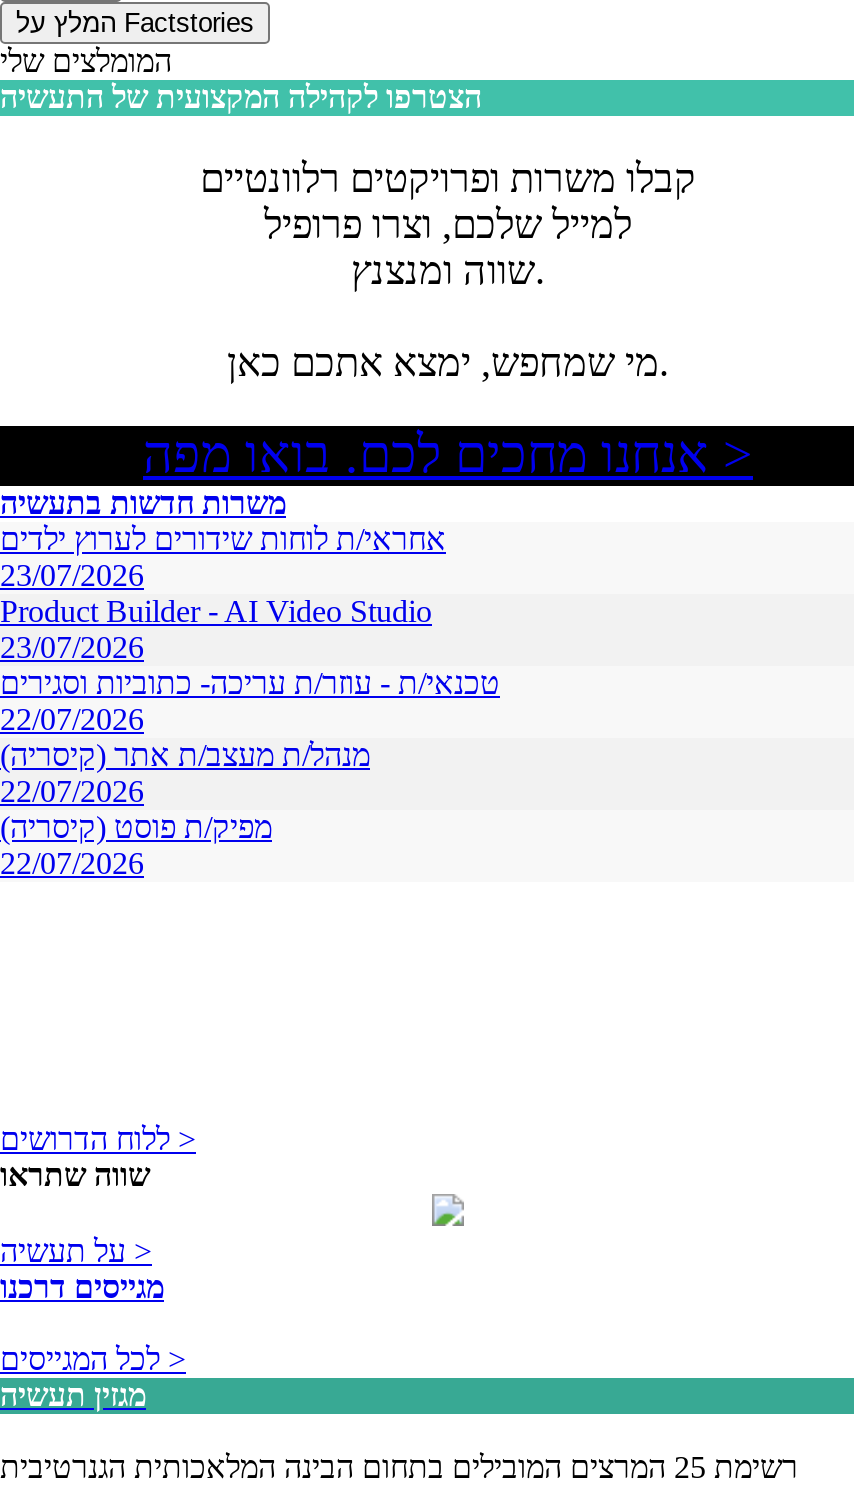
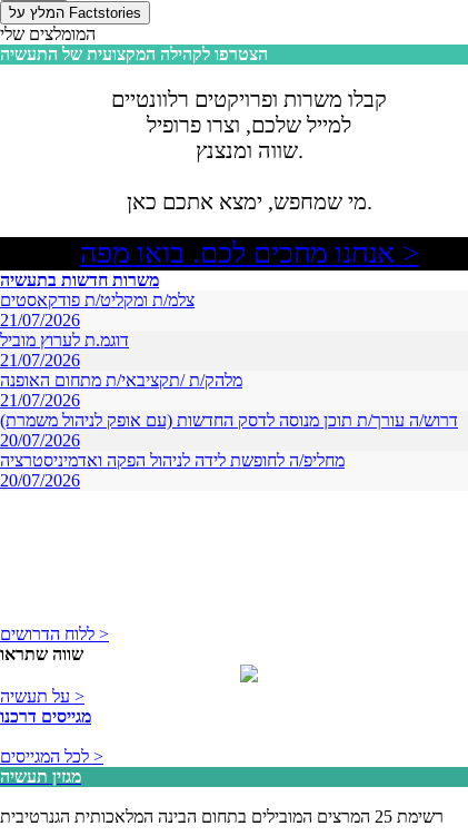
- אחראי/ת לוחות שידורים לערוץ ילדים
- 23/07/2026
- Product Builder - AI Video Studio
- 23/07/2026
- טכנאי/ת - עוזר/ת עריכה- כתוביות וסגירים
- 22/07/2026
- מנהל/ת מעצב/ת אתר (קיסריה)
- 22/07/2026
- מפיק/ת פוסט (קיסריה)
- 22/07/2026
+ צלמ/ת ומקליט/ת פודקאסטים
+ 21/07/2026
+ דוגמ.ת לערוץ מוביל
+ 21/07/2026
+ מלהק/ת /תקציבאי/ת מתחום האופנה
+ 21/07/2026
+ דרוש/ה עורך/ת תוכן מנוסה לדסק החדשות (עם אופק לניהול משמרת)
+ 20/07/2026
+ מחליפ/ה לחופשת לידה לניהול הפקה ואדמיניסטרציה
+ 20/07/2026
